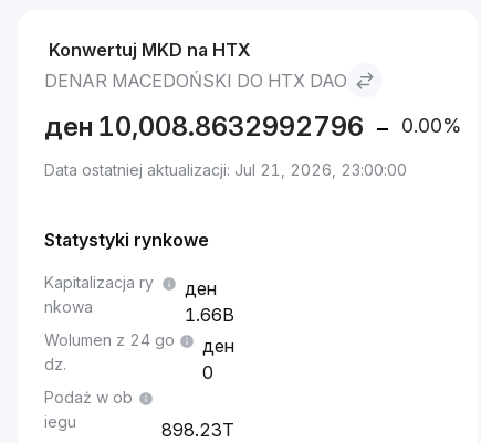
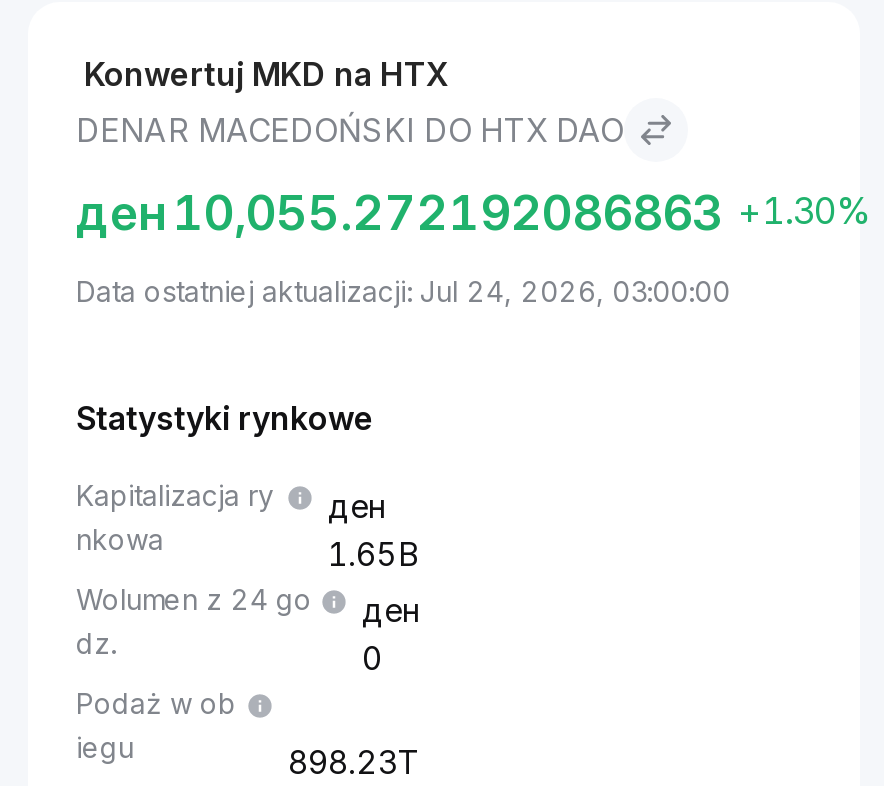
- ден 10,008.8632992796
- 0.00%
+ ден 10,055.272192086863 +1.30%

- Data ostatniej aktualizacji: Jul 21, 2026, 23:00:00
+ Data ostatniej aktualizacji: Jul 24, 2026, 03:00:00

- 1.66B
+ 1.65B
